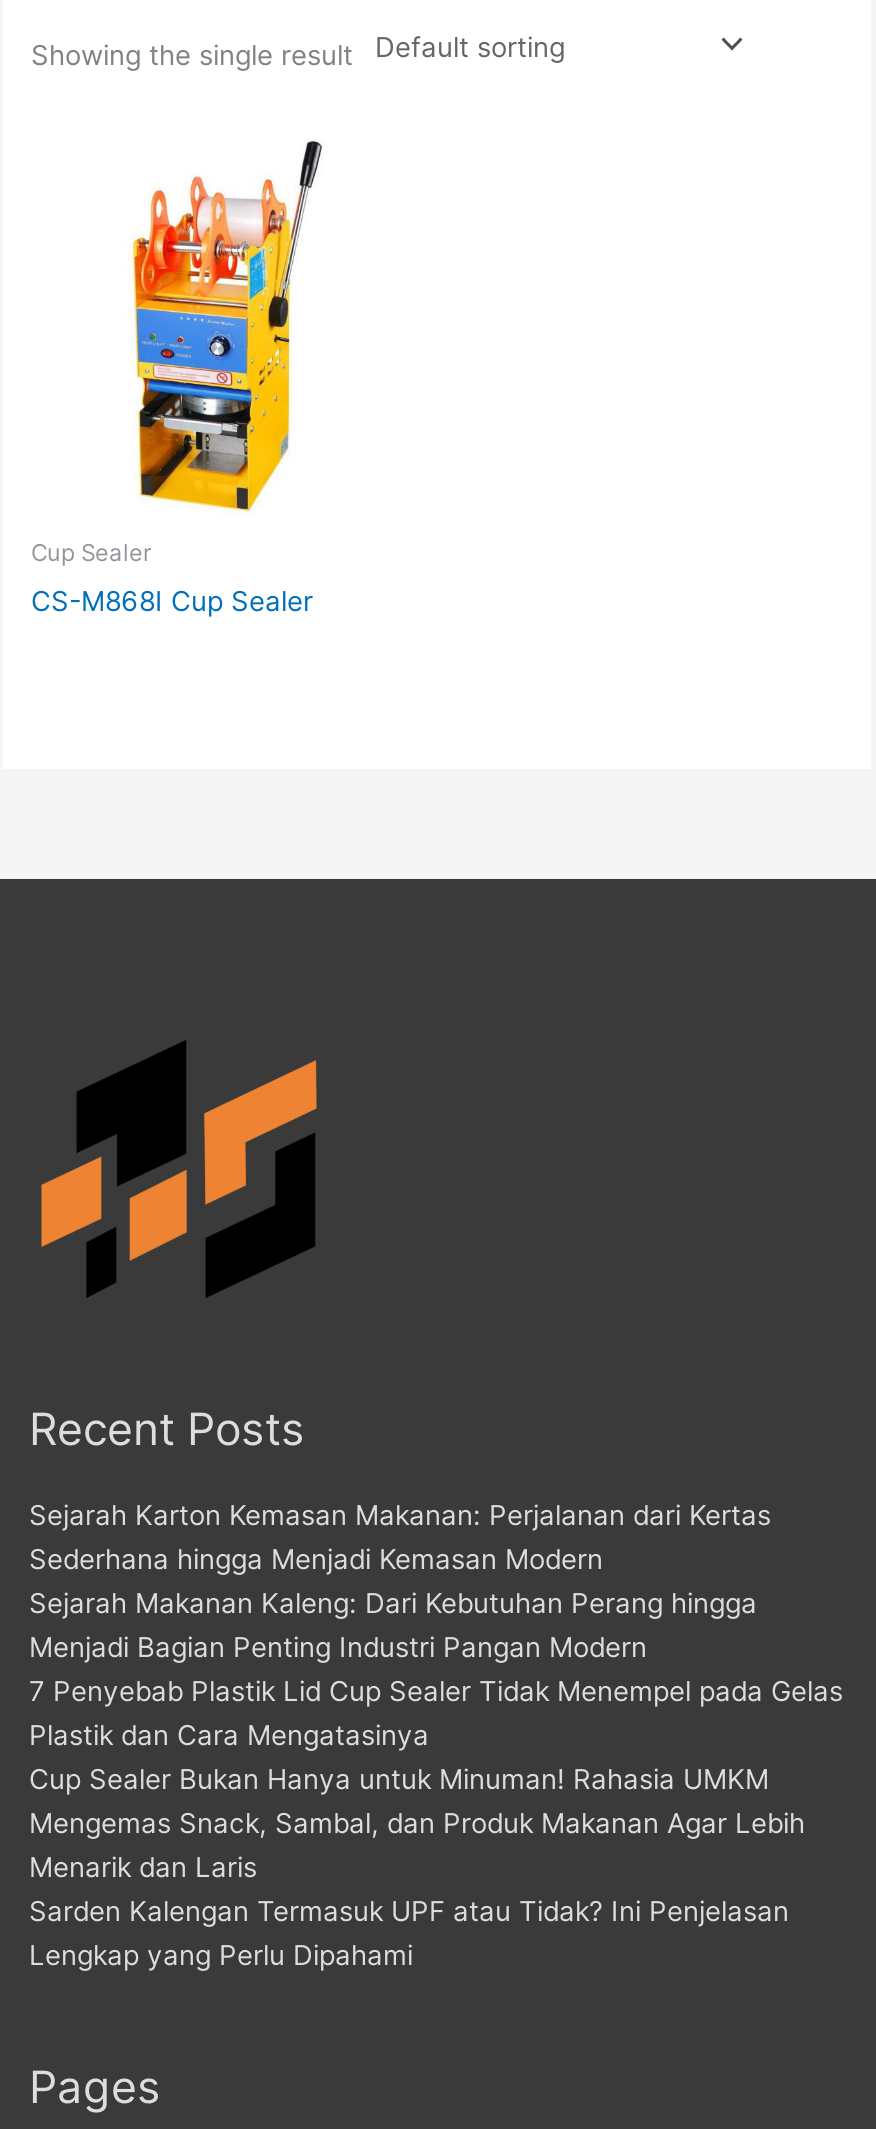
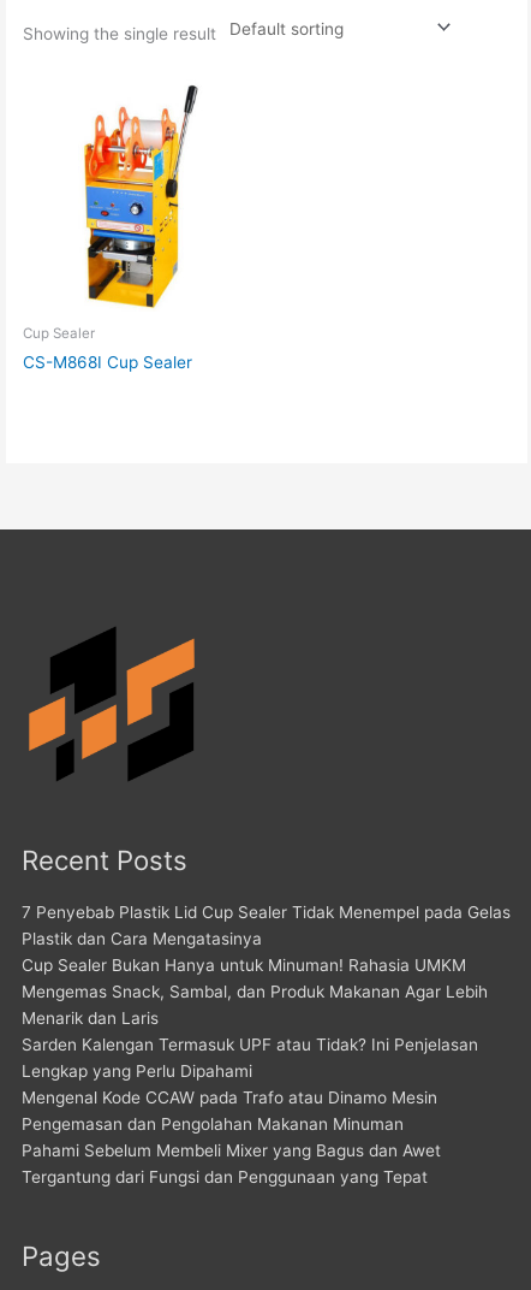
- Sejarah Karton Kemasan Makanan: Perjalanan dari Kertas
- Sederhana hingga Menjadi Kemasan Modern
- Sejarah Makanan Kaleng: Dari Kebutuhan Perang hingga
- Menjadi Bagian Penting Industri Pangan Modern

moved up: 7 Penyebab Plastik Lid Cup Sealer Tidak Menempel pada Gelas | Plastik dan Cara Mengatasinya | Cup Sealer Bukan Hanya untuk Minuman! Rahasia UMKM | Mengemas Snack, Sambal, dan Produk Makanan Agar Lebih | Menarik dan Laris | Sarden Kalengan Termasuk UPF atau Tidak? Ini Penjelasan | Lengkap yang Perlu Dipahami

+ Mengenal Kode CCAW pada Trafo atau Dinamo Mesin
+ Pengemasan dan Pengolahan Makanan Minuman
+ Pahami Sebelum Membeli Mixer yang Bagus dan Awet
+ Tergantung dari Fungsi dan Penggunaan yang Tepat
